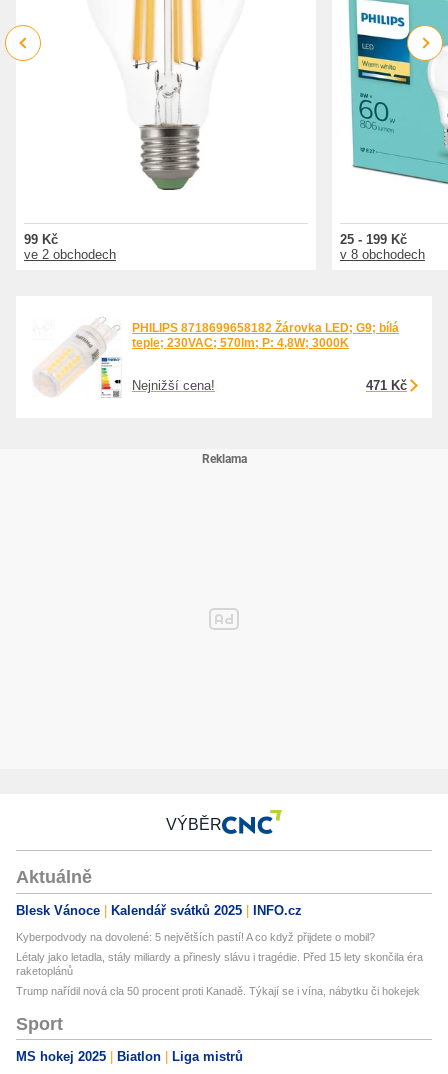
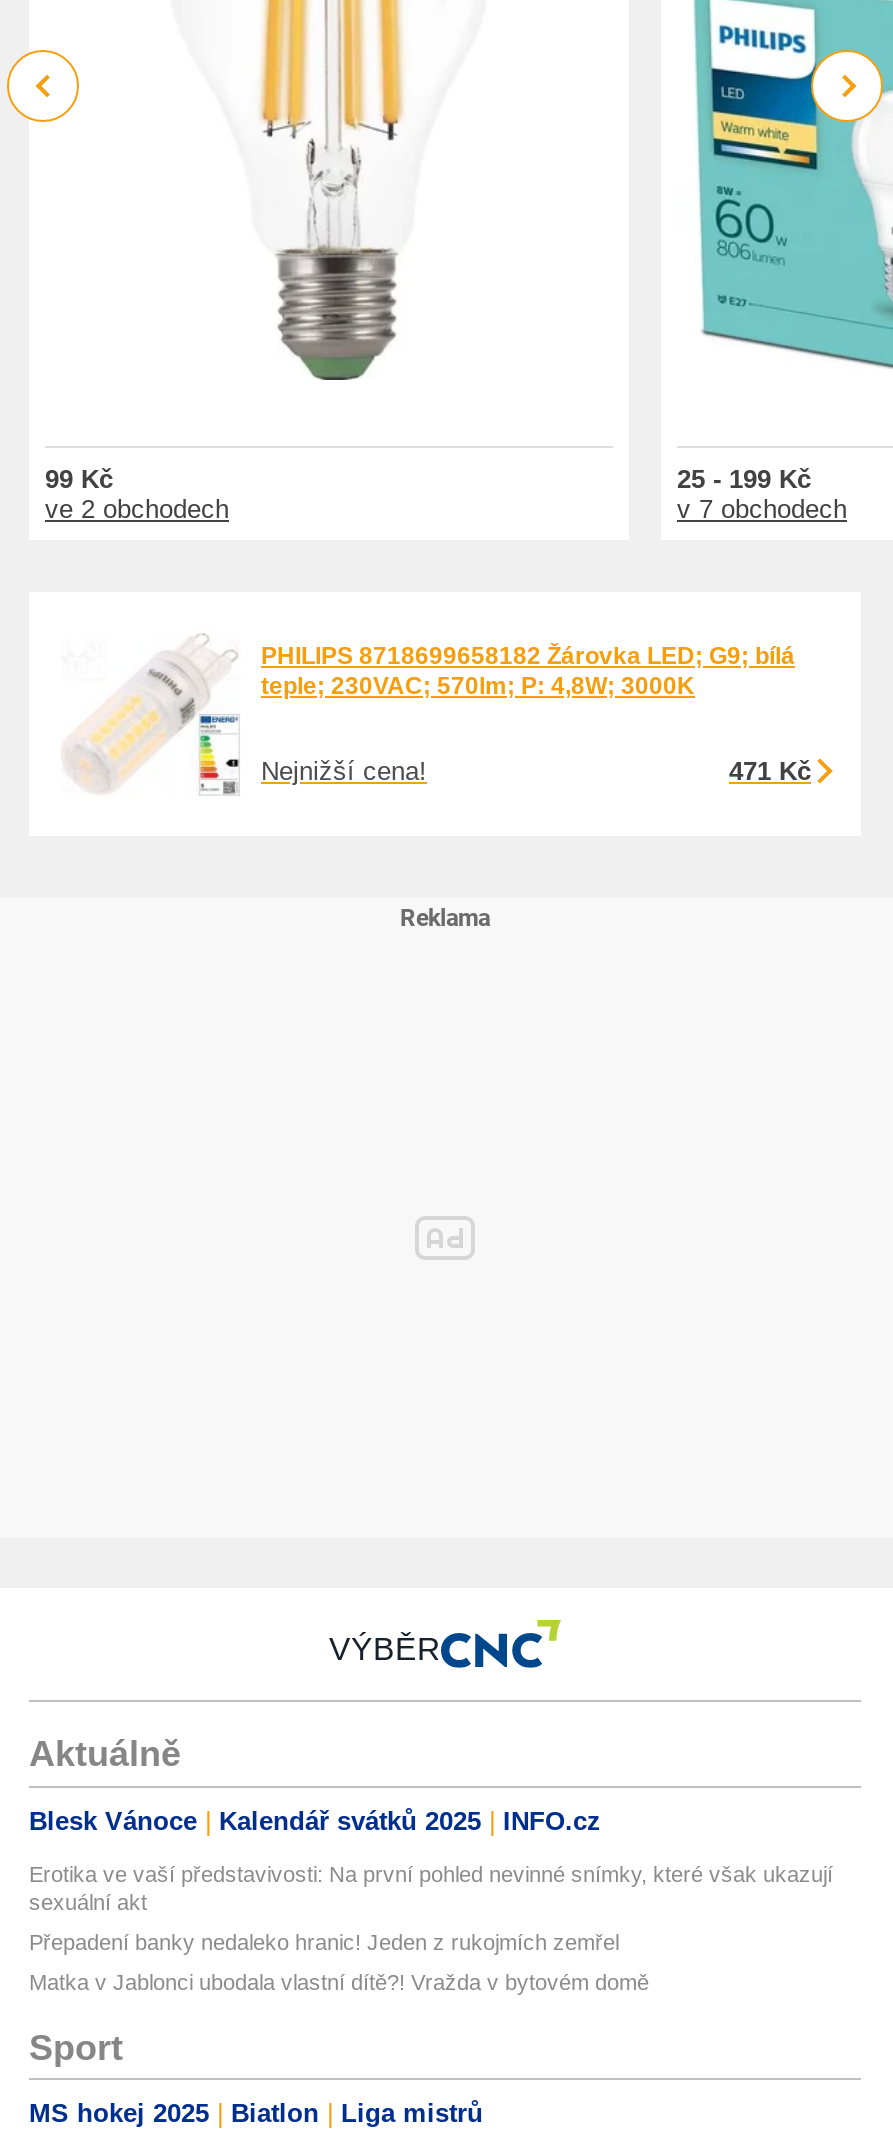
- v 8 obchodech
+ v 7 obchodech

- Kyberpodvody na dovolené: 5 největších pastí! A co když přijdete o mobil?
+ Erotika ve vaší představivosti: Na první pohled nevinné snímky, které však ukazují
+ sexuální akt

- Létaly jako letadla, stály miliardy a přinesly slávu i tragédie. Před 15 lety skončila éra
- raketoplánů
+ Přepadení banky nedaleko hranic! Jeden z rukojmích zemřel

- Trump nařídil nová cla 50 procent proti Kanadě. Týkají se i vína, nábytku či hokejek
+ Matka v Jablonci ubodala vlastní dítě?! Vražda v bytovém domě
